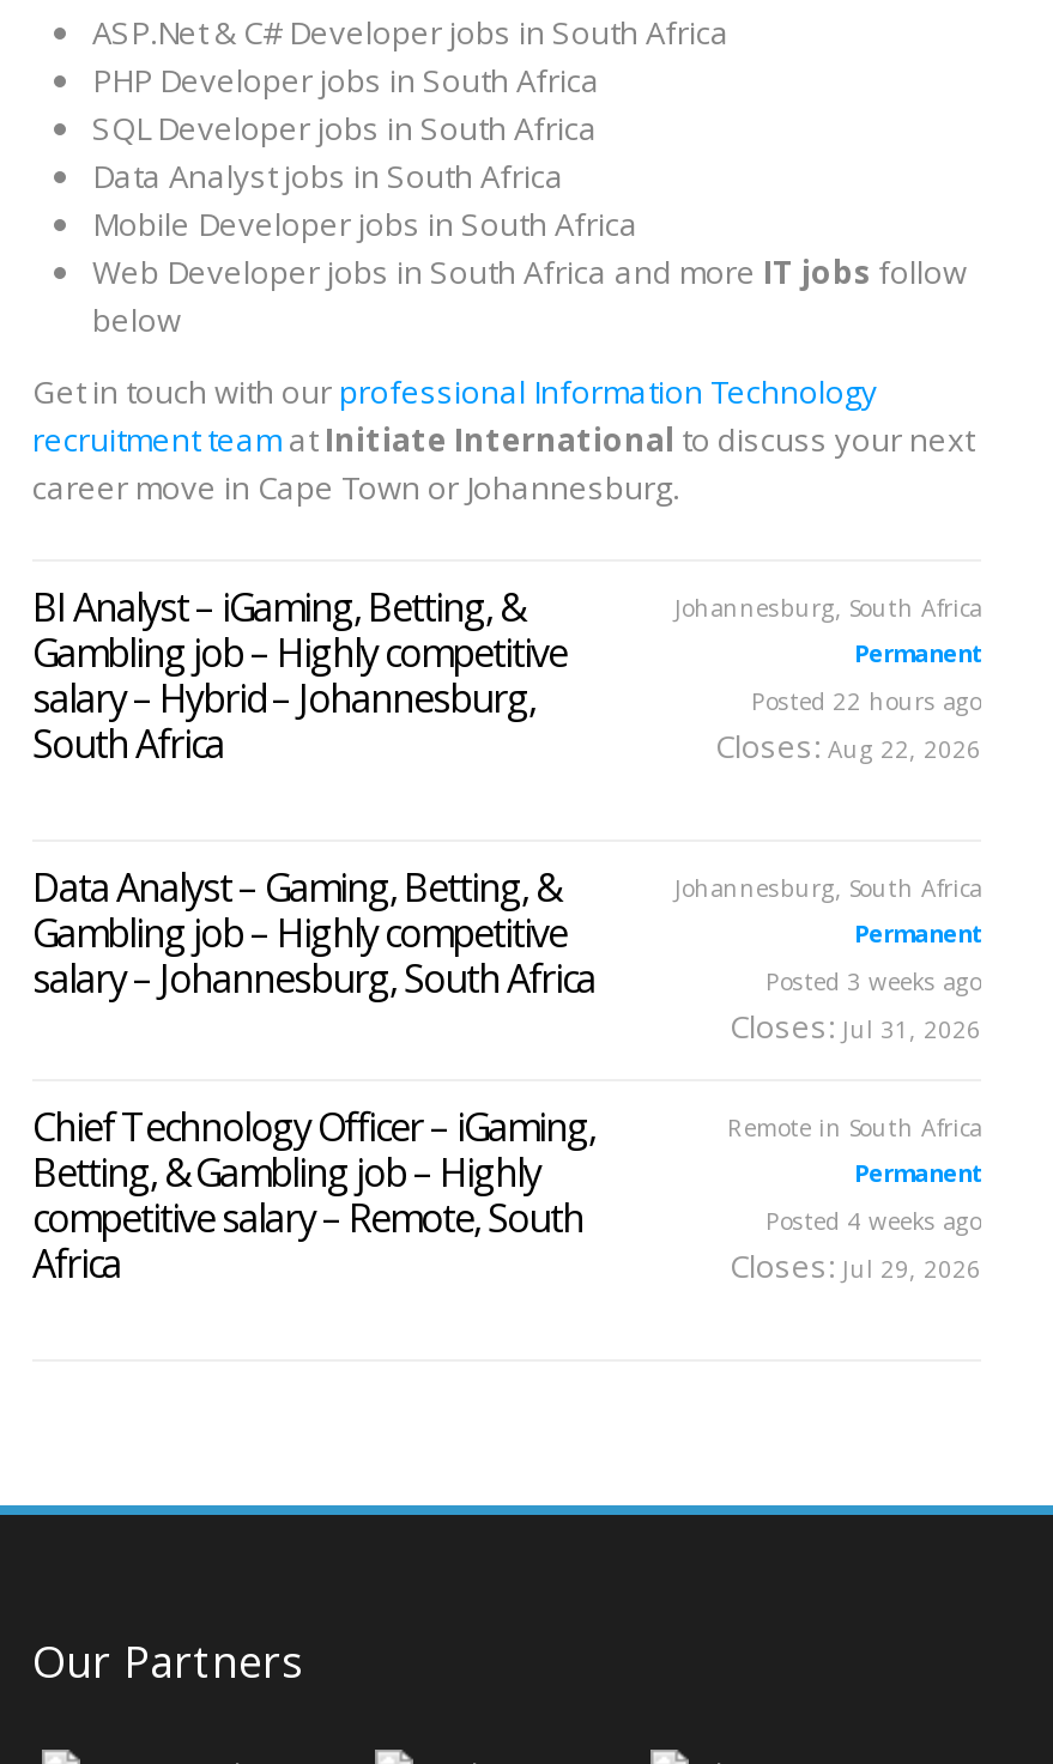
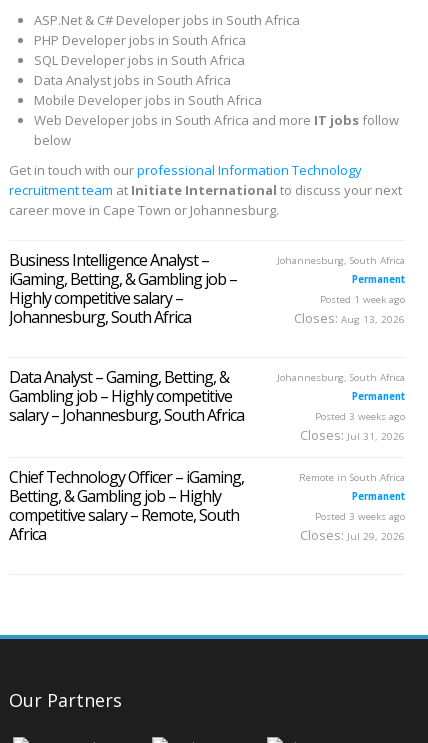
- BI Analyst – iGaming, Betting, &
- Gambling job – Highly competitive
- salary – Hybrid – Johannesburg,
- South Africa
+ Business Intelligence Analyst –
+ iGaming, Betting, & Gambling job –
+ Highly competitive salary –
+ Johannesburg, South Africa

- Posted 22 hours ago
+ Posted 1 week ago

- Closes: Aug 22, 2026
+ Closes: Aug 13, 2026

- Posted 4 weeks ago
+ Posted 3 weeks ago
